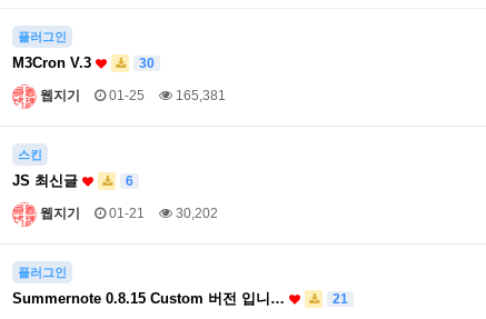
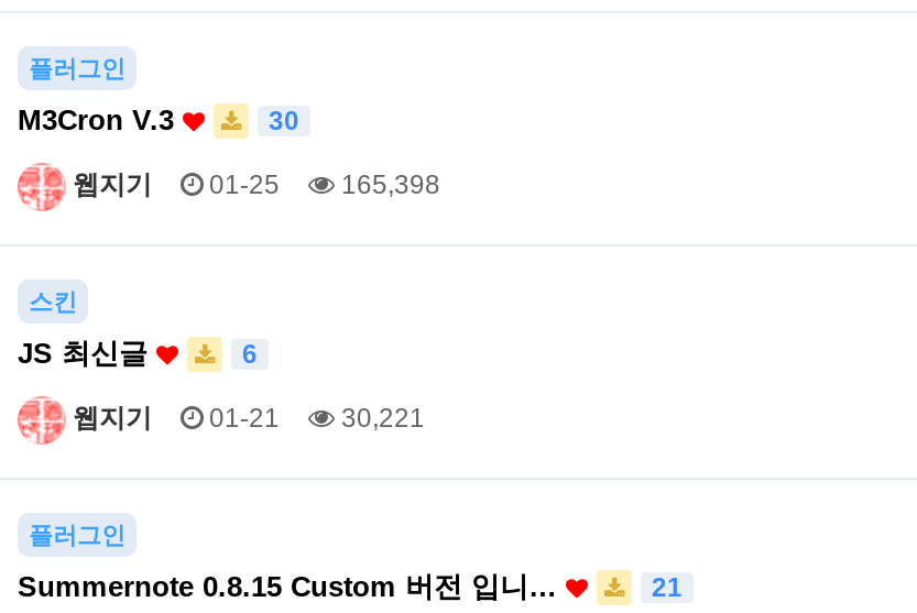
- 웹지기 01-25 165,381
+ 웹지기 01-25 165,398

- 웹지기 01-21 30,202
+ 웹지기 01-21 30,221
